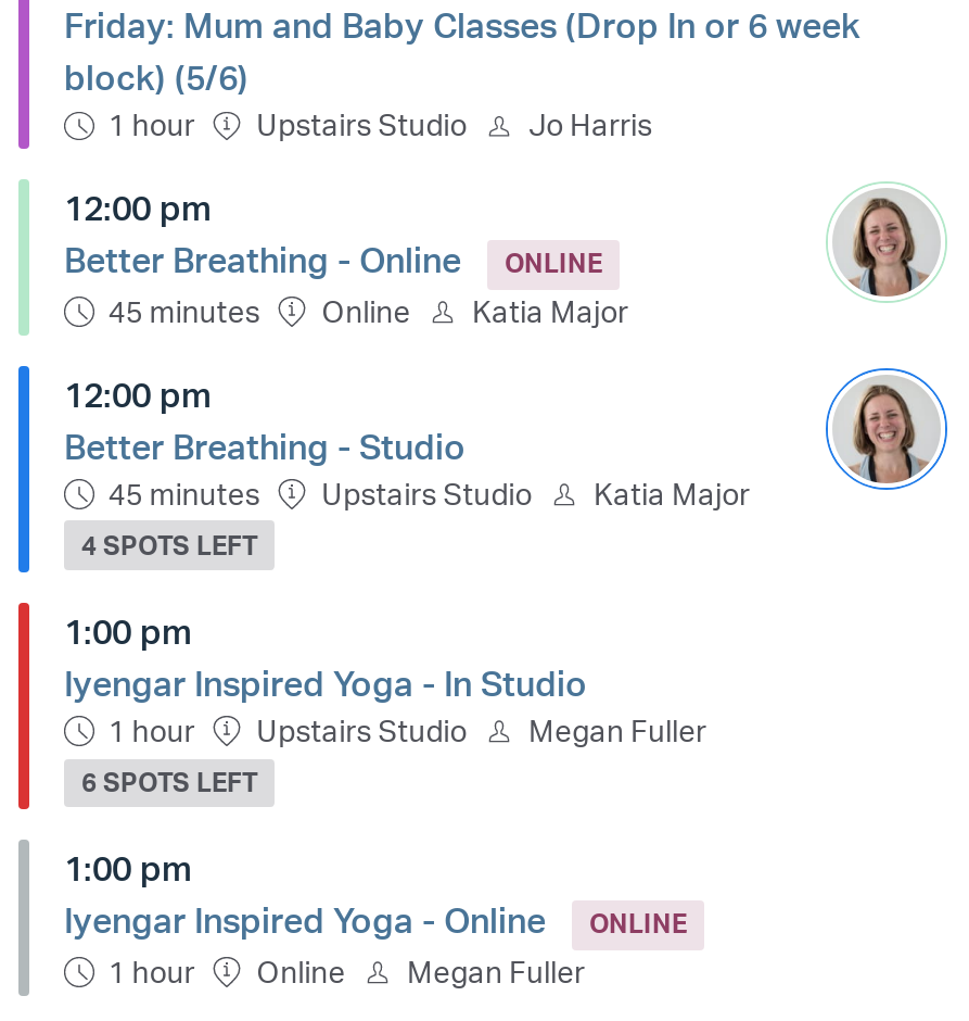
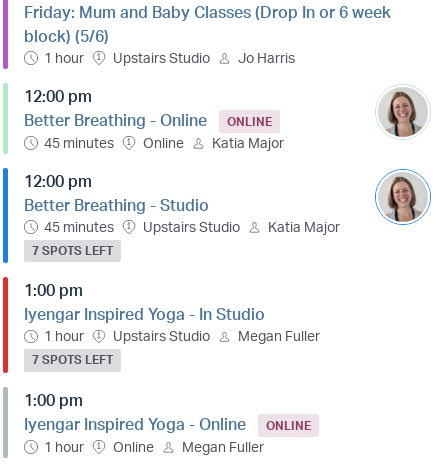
- 4 SPOTS LEFT
+ 7 SPOTS LEFT

- 6 SPOTS LEFT
+ 7 SPOTS LEFT
